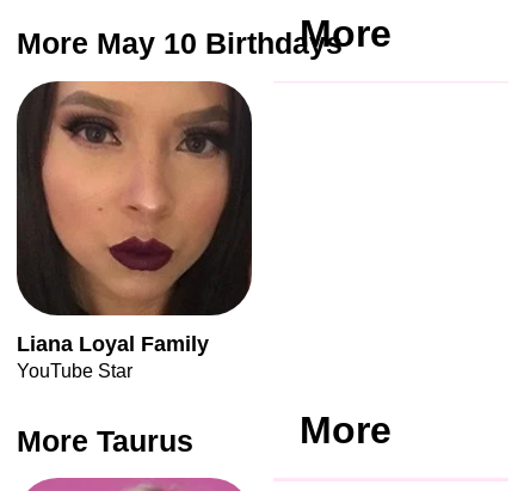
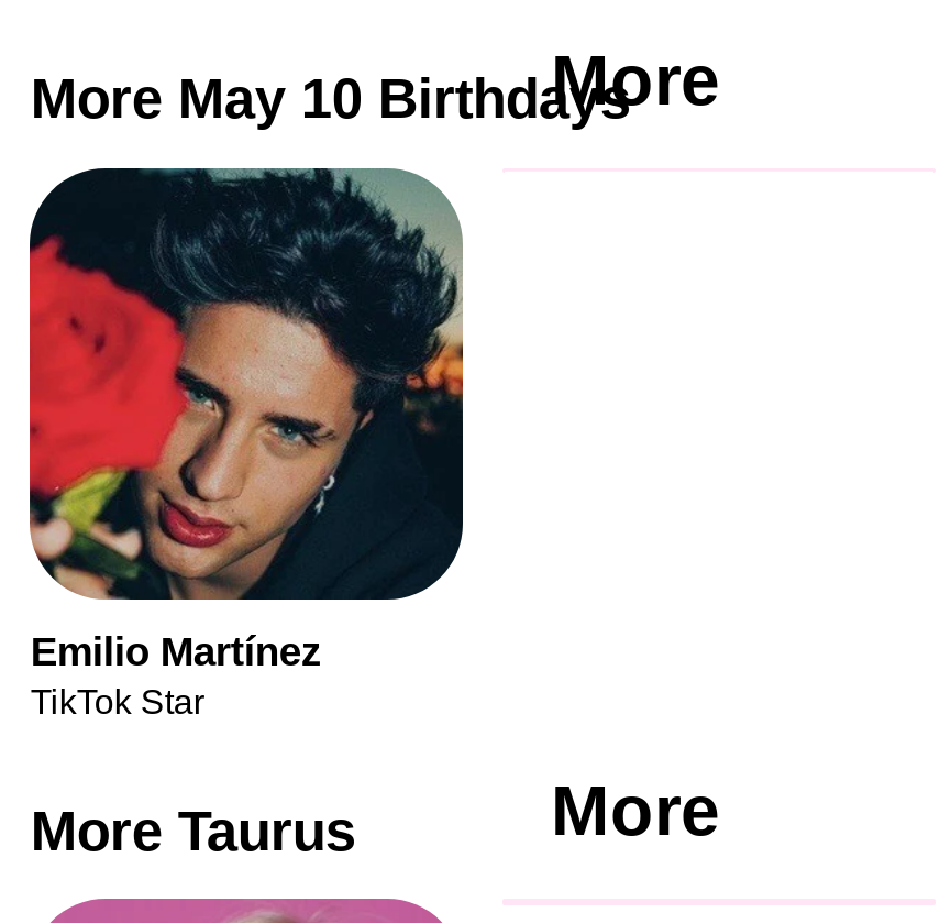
- [image]
- Liana Loyal Family
- YouTube Star
+ [image]
+ Emilio Martínez
+ TikTok Star
